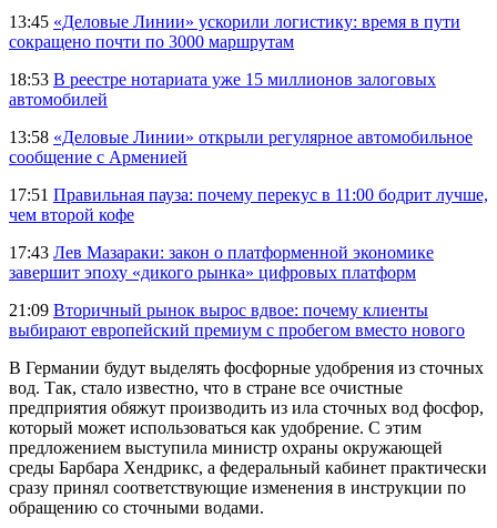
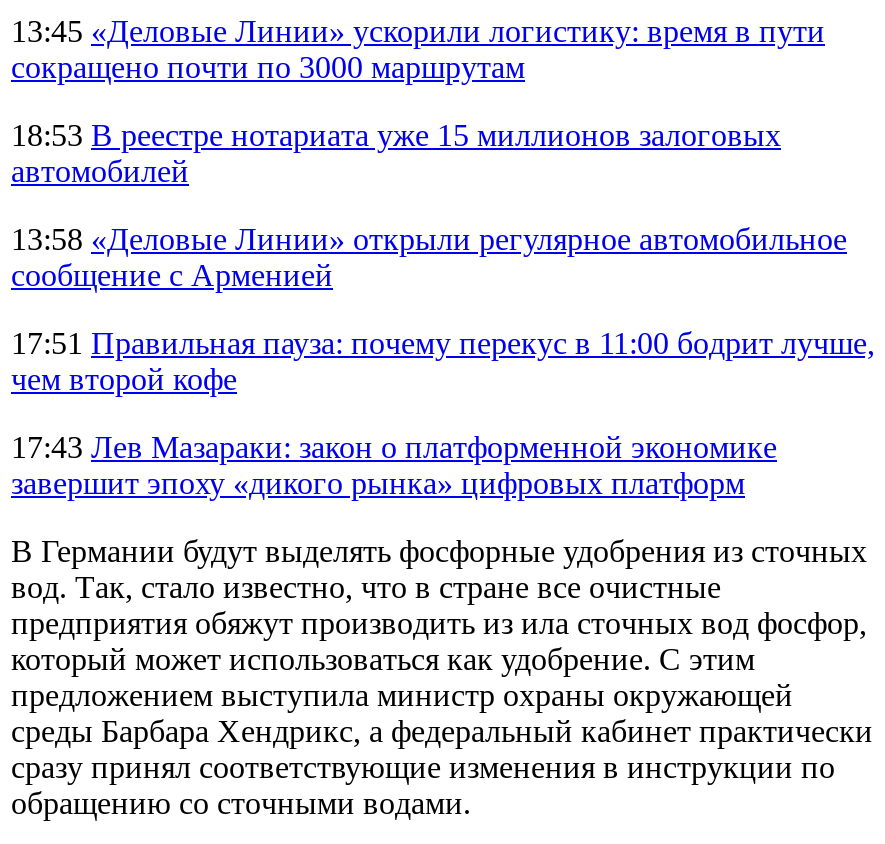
- 21:09 Вторичный рынок вырос вдвое: почему клиенты
- выбирают европейский премиум с пробегом вместо нового
